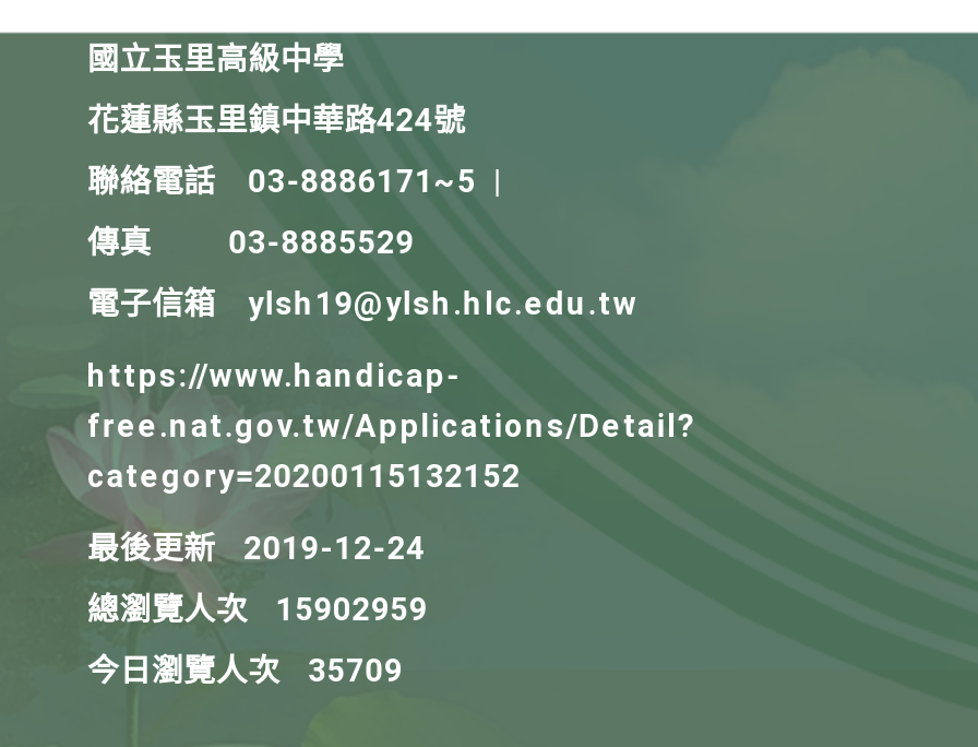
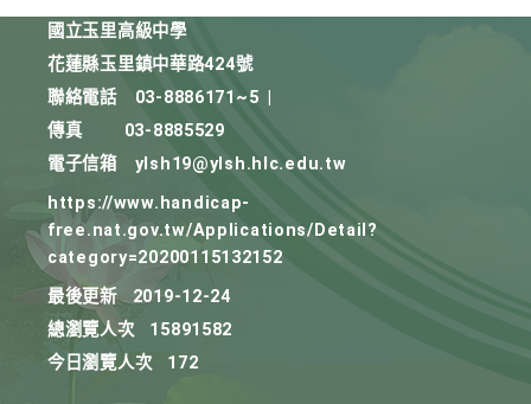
- 總瀏覽人次 15902959
+ 總瀏覽人次 15891582

- 今日瀏覽人次 35709
+ 今日瀏覽人次 172
